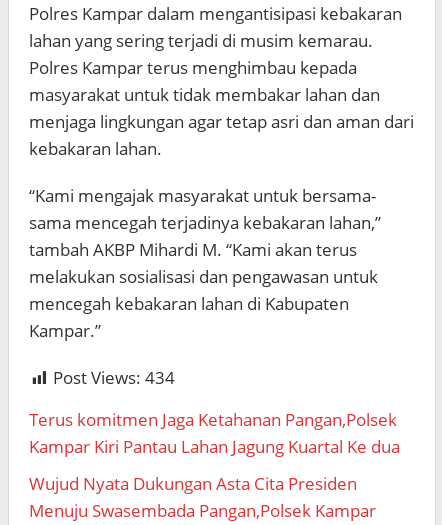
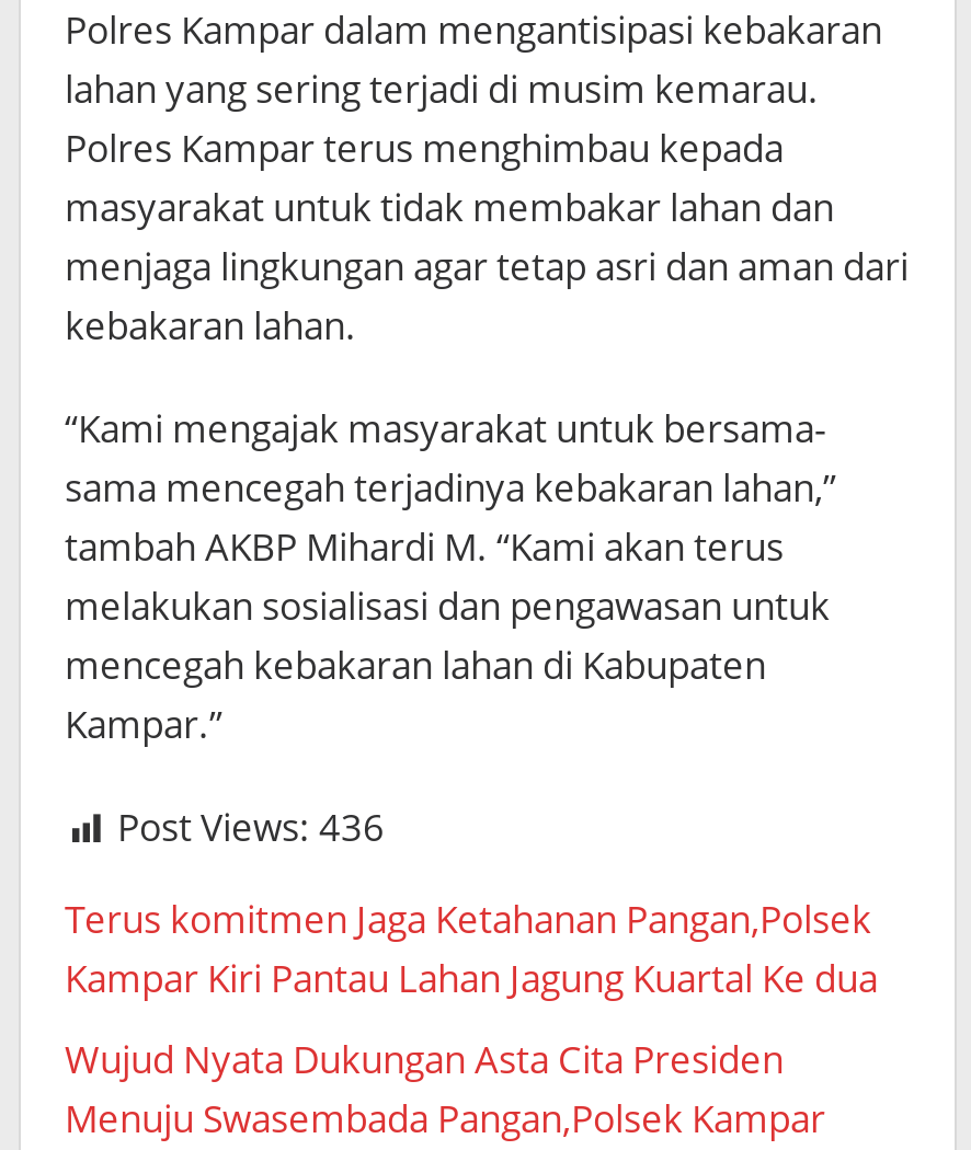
- Post Views: 434
+ Post Views: 436
